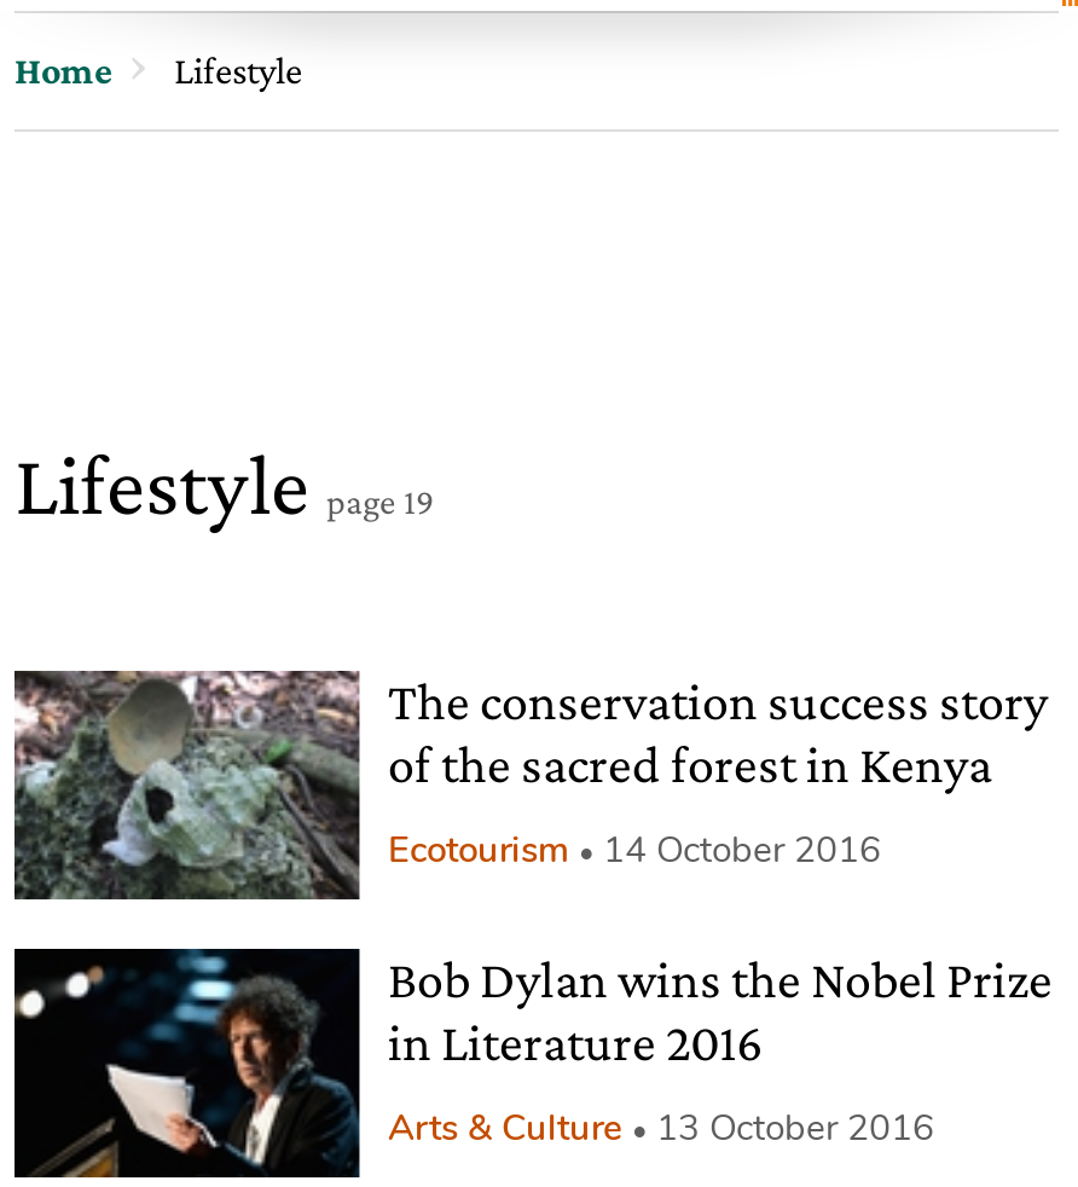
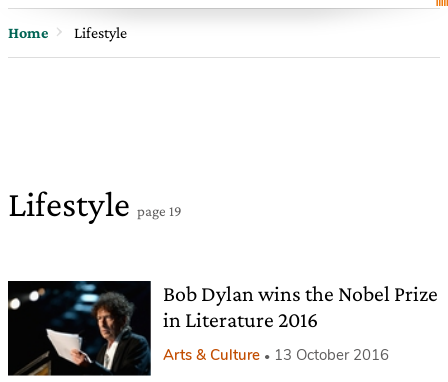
- [image]
- The conservation success story
- of the sacred forest in Kenya
- Ecotourism
- 14 October 2016
